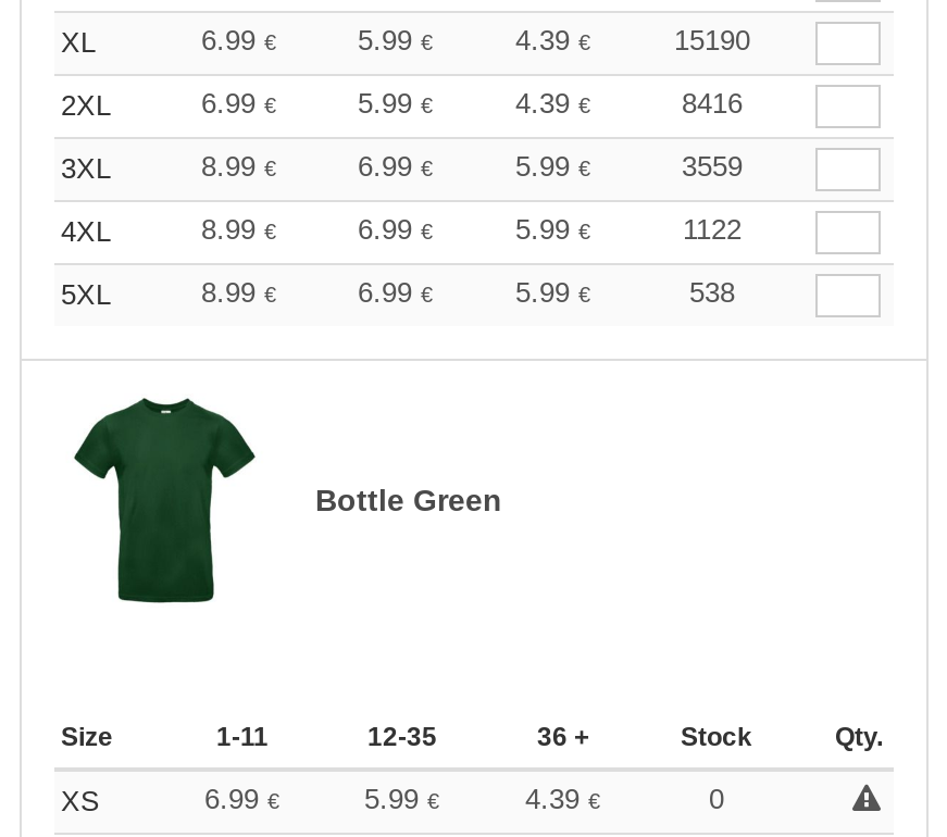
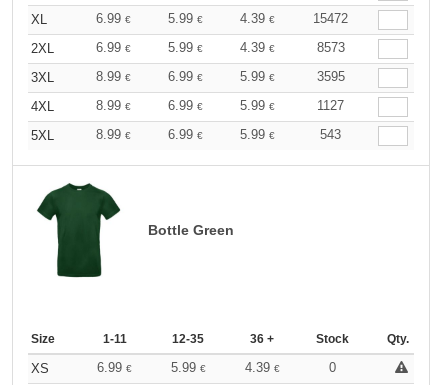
- 15190
+ 15472

- 8416
+ 8573

- 3559
+ 3595

- 1122
+ 1127

- 538
+ 543
